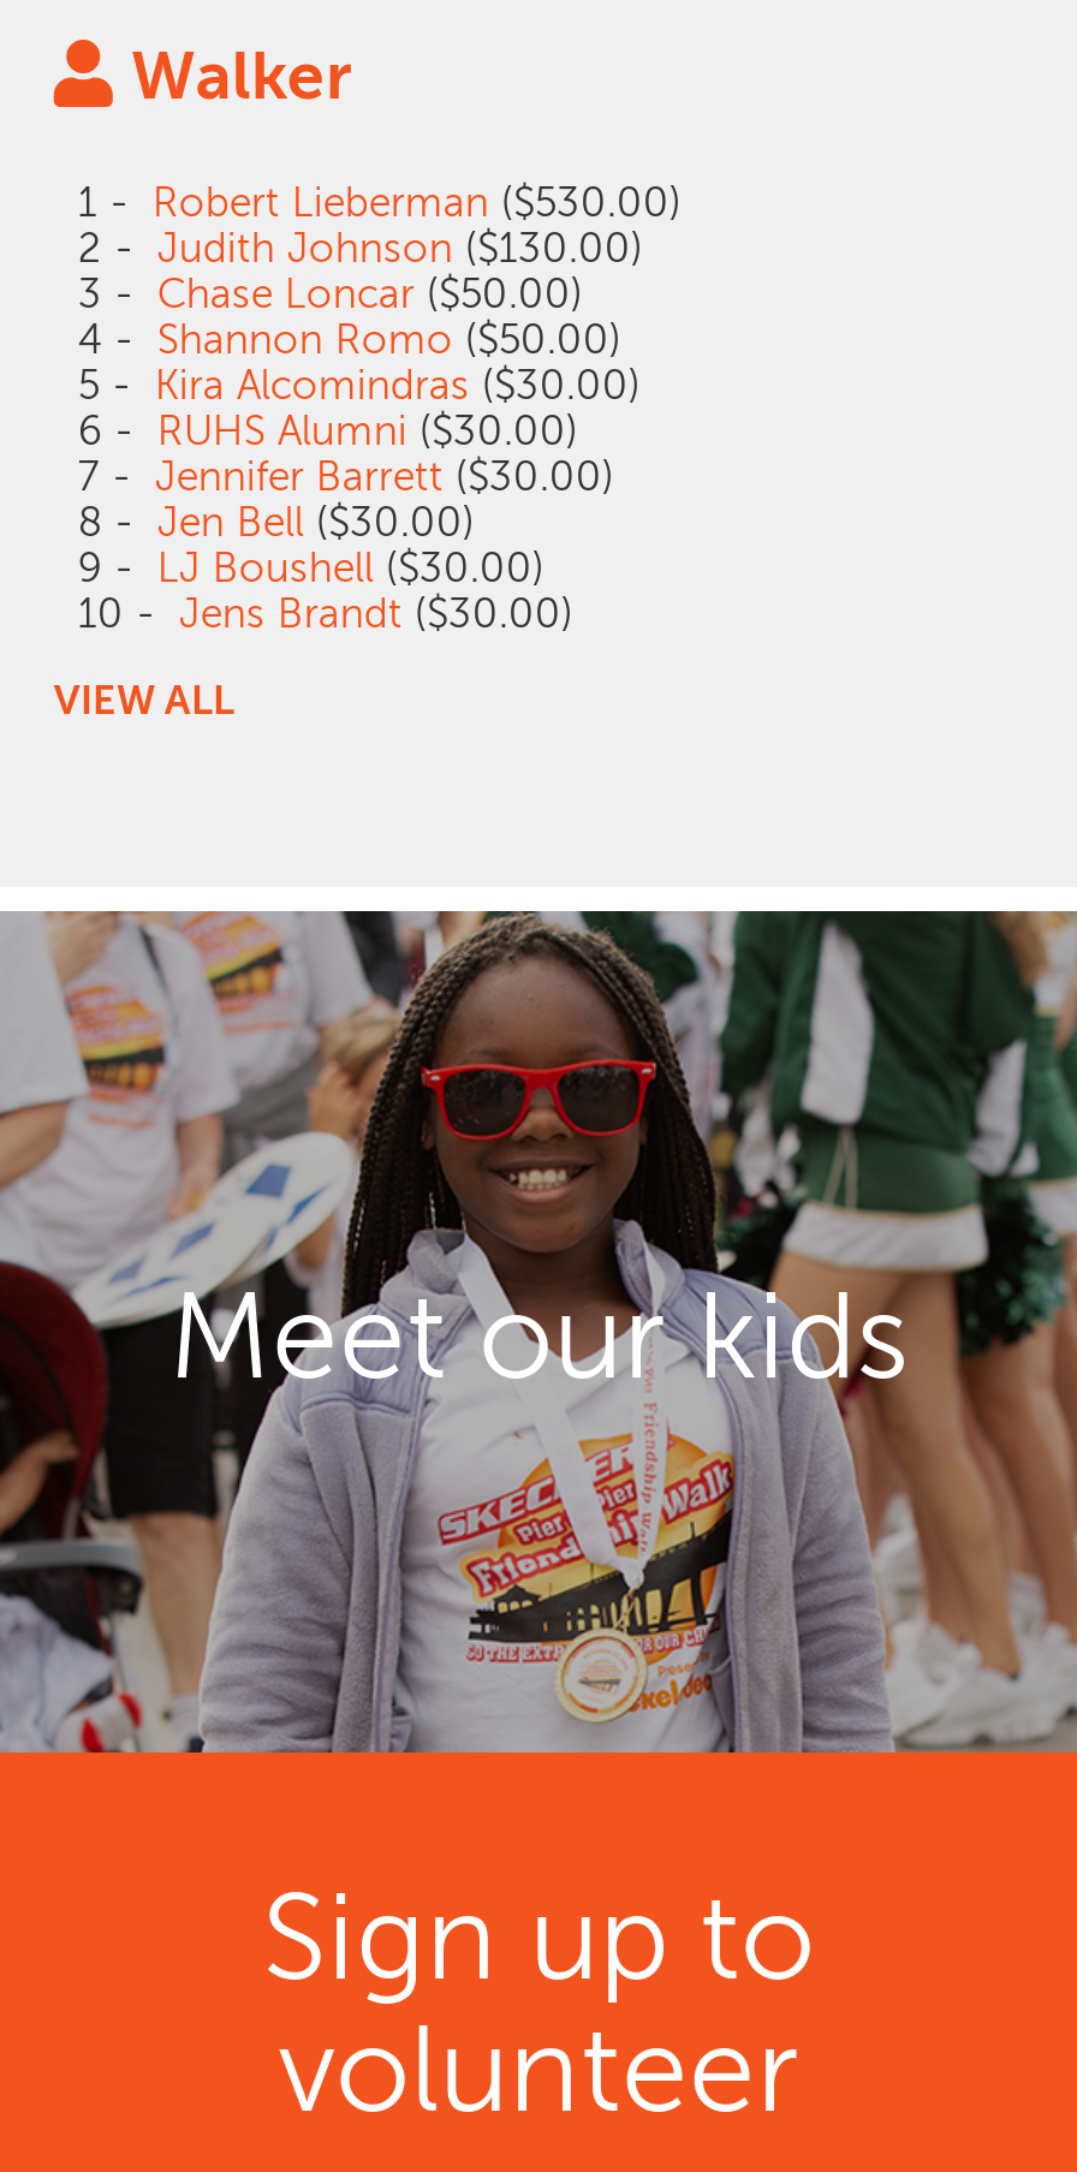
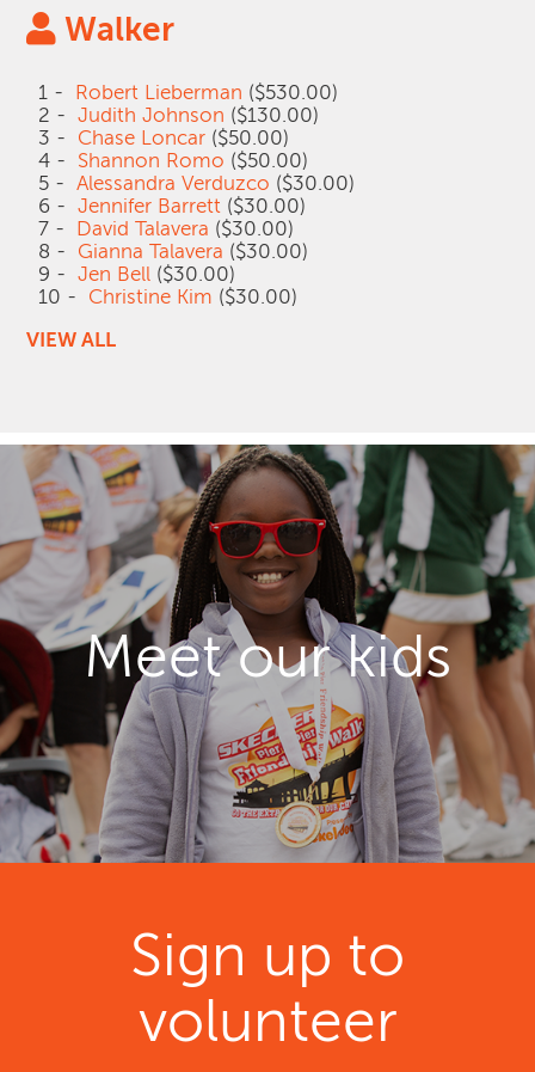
- 5 - Kira Alcomindras ($30.00)
- 6 - RUHS Alumni ($30.00)
- 7 - Jennifer Barrett ($30.00)
- 8 - Jen Bell ($30.00)
- 9 - LJ Boushell ($30.00)
- 10 - Jens Brandt ($30.00)
+ 5 - Alessandra Verduzco ($30.00)
+ 6 - Jennifer Barrett ($30.00)
+ 7 - David Talavera ($30.00)
+ 8 - Gianna Talavera ($30.00)
+ 9 - Jen Bell ($30.00)
+ 10 - Christine Kim ($30.00)
